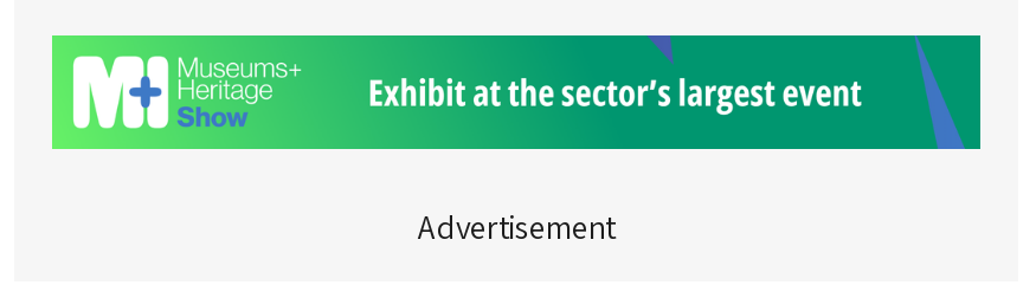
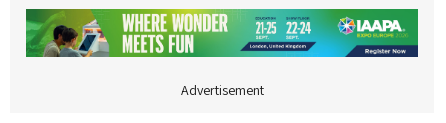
- [image]
+ [image]
